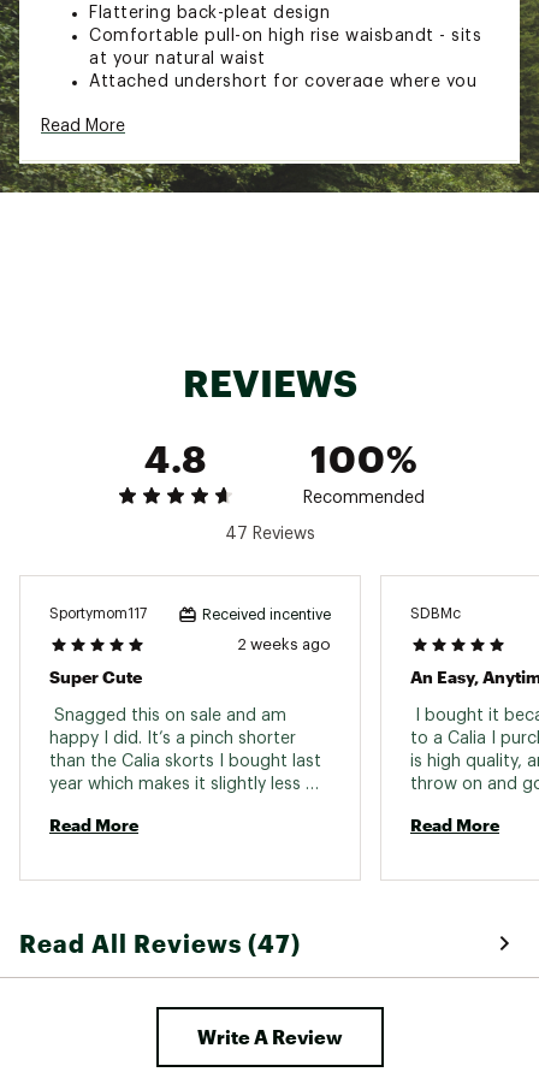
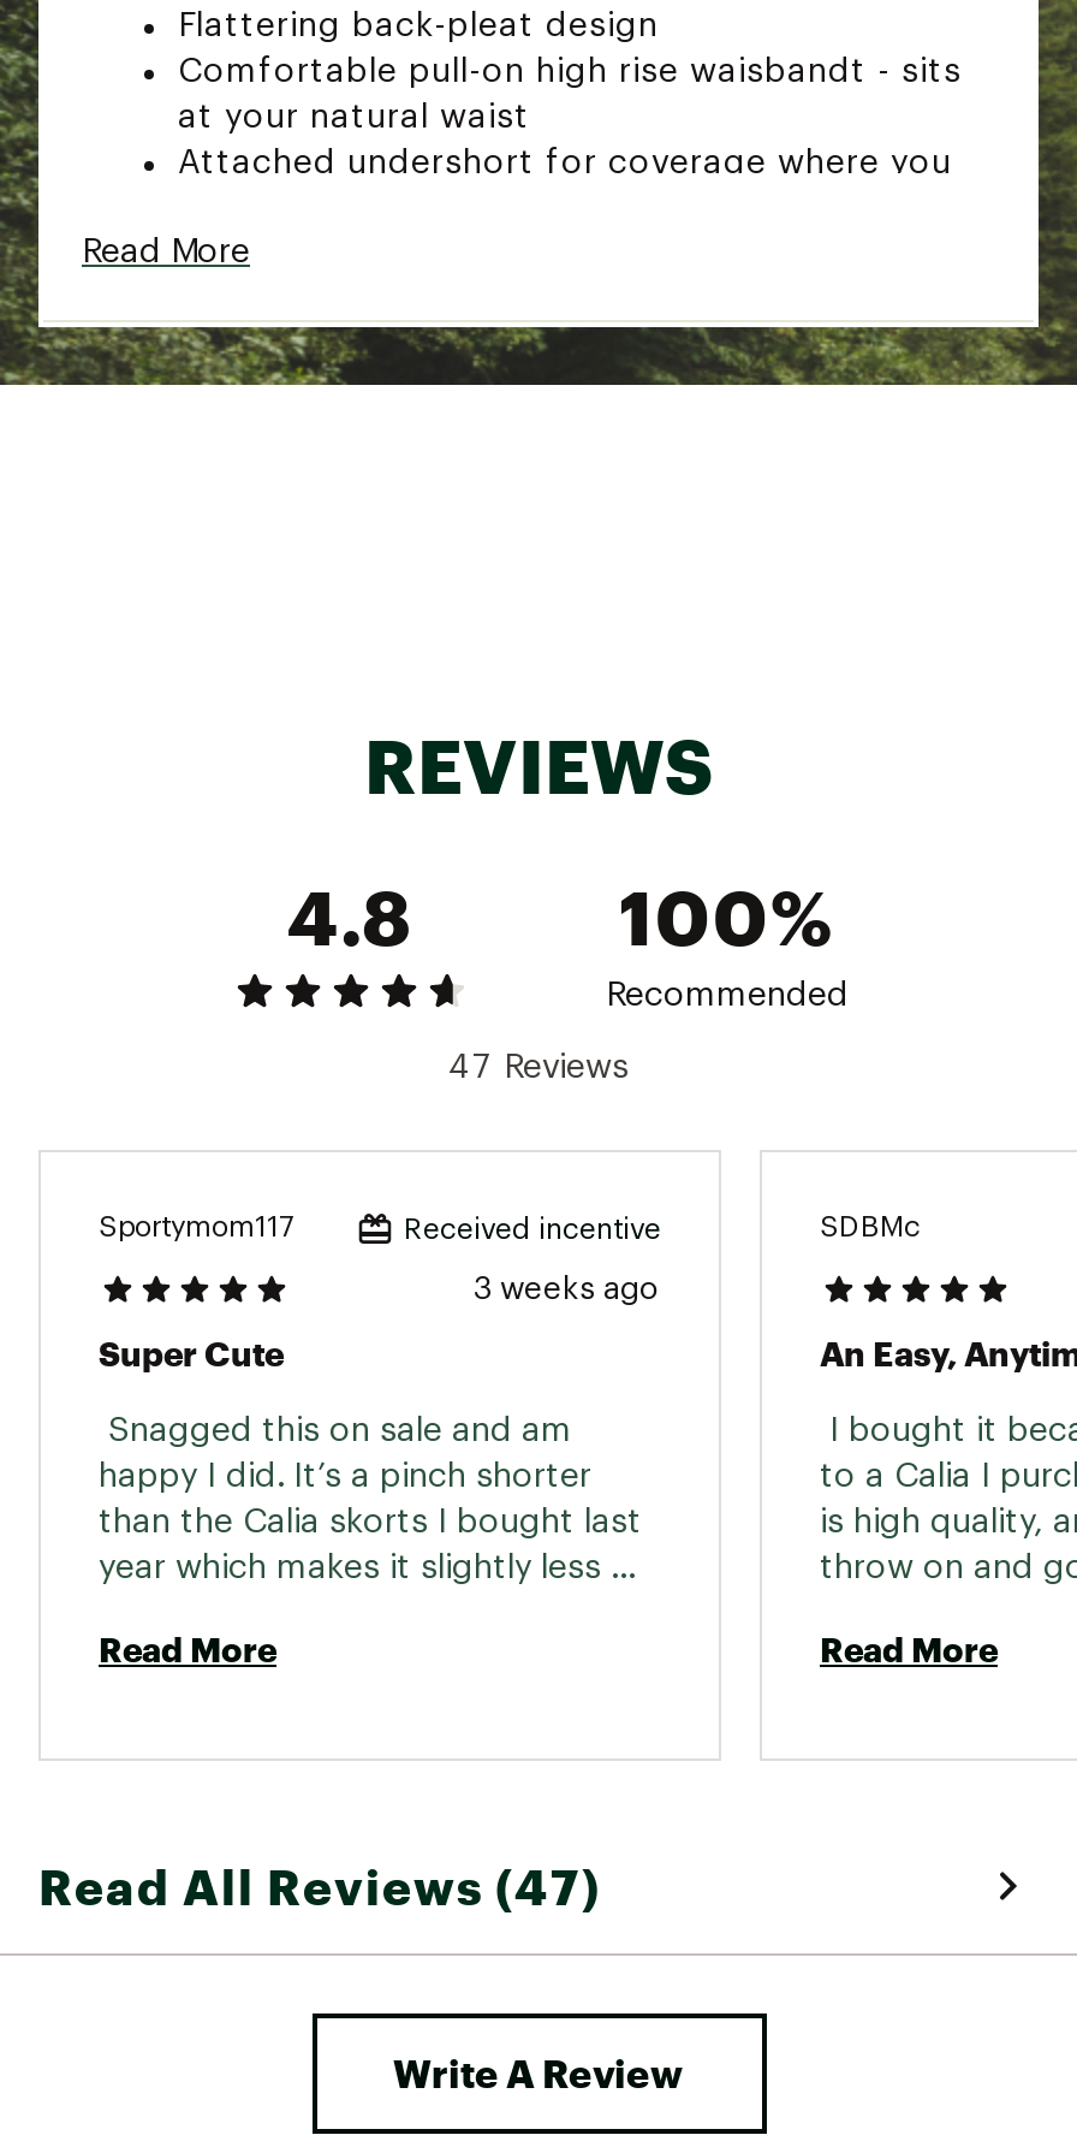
- 2 weeks ago
+ 3 weeks ago
